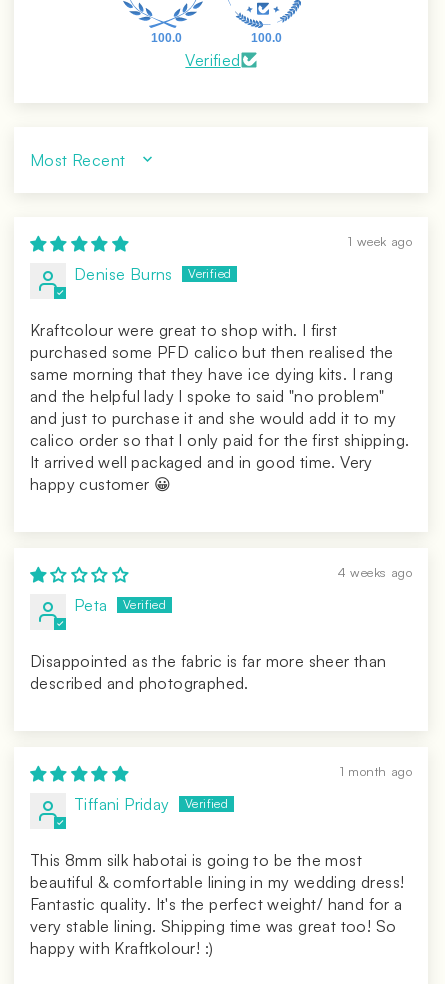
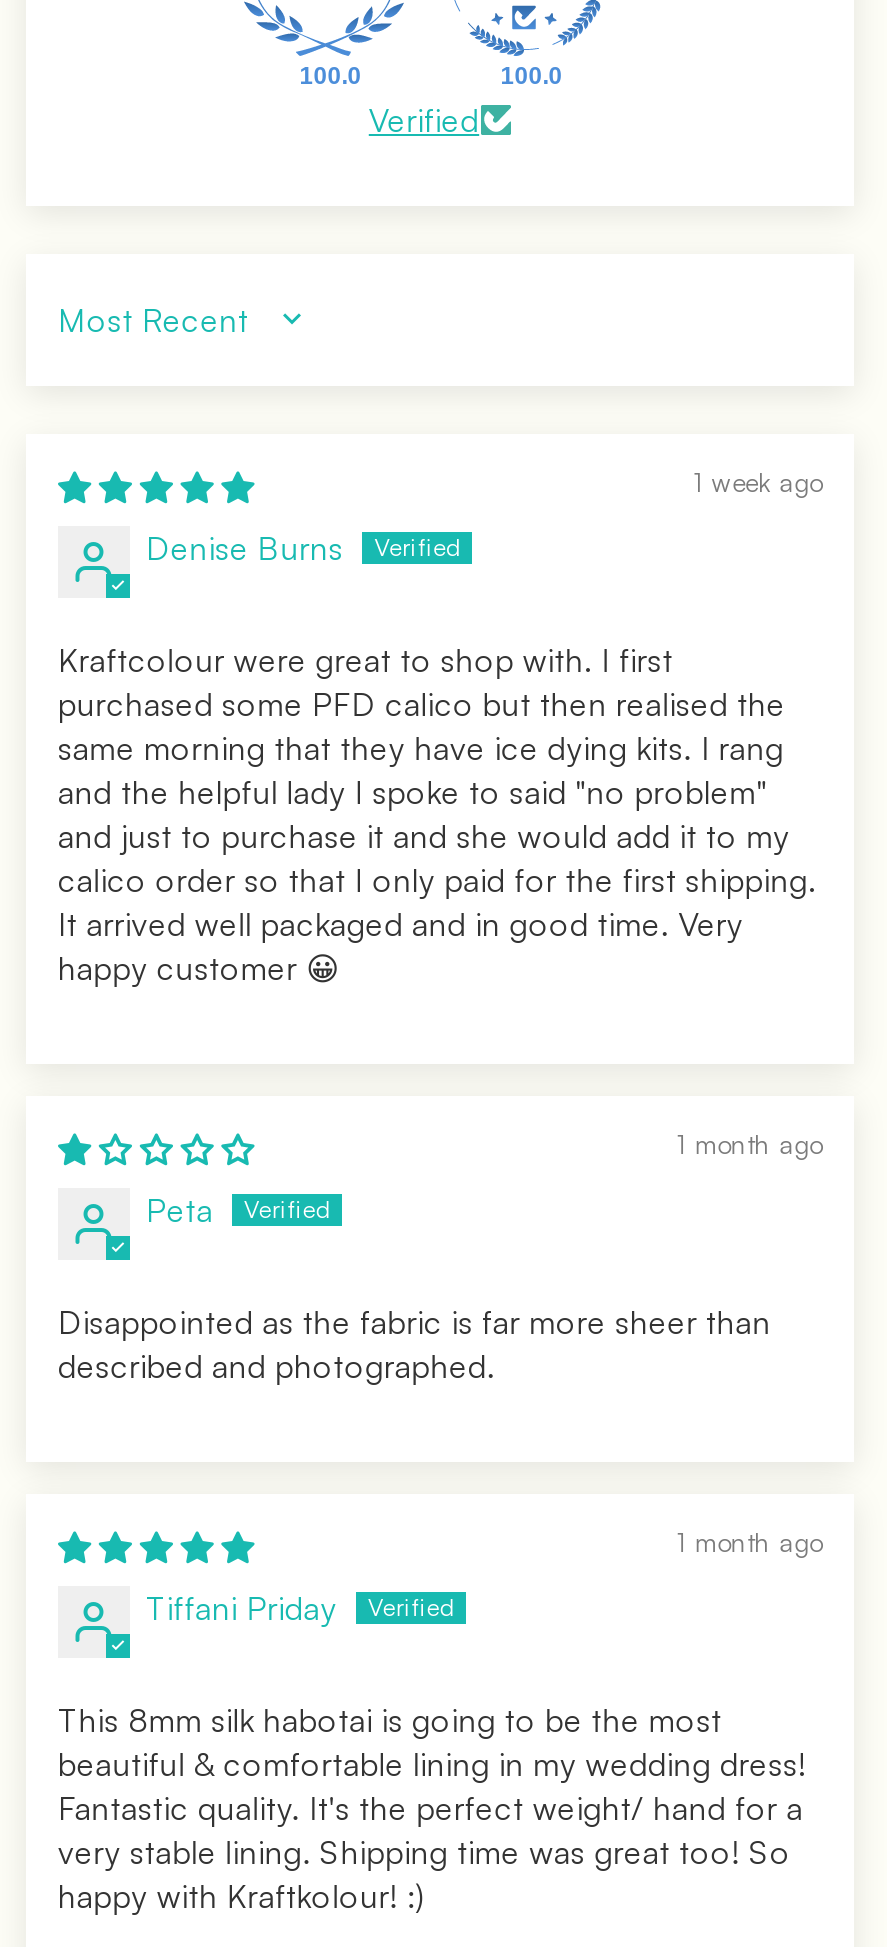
- 4 weeks ago
+ 1 month ago
